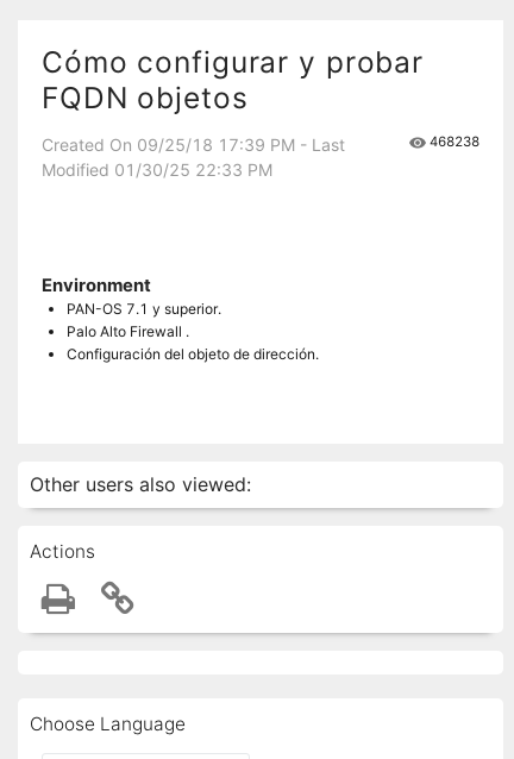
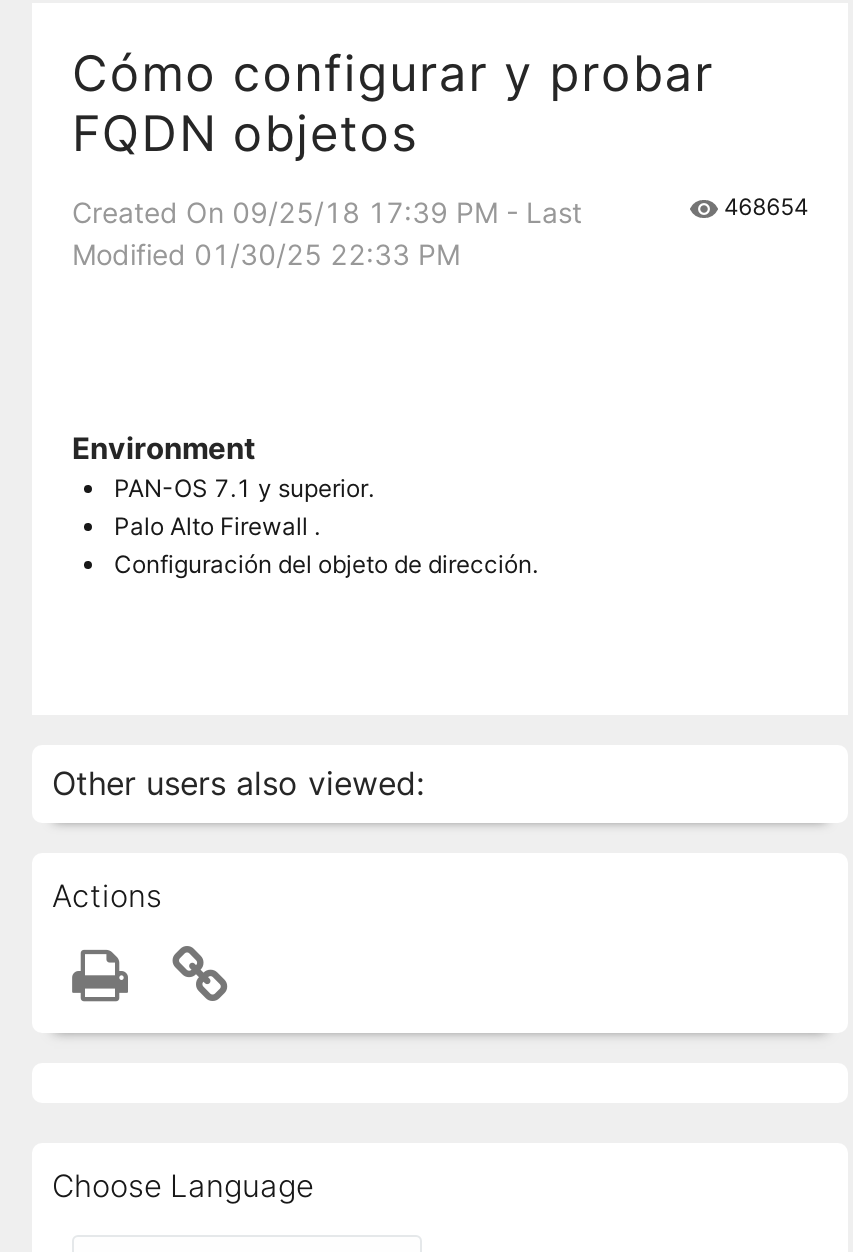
- 468238
+ 468654
